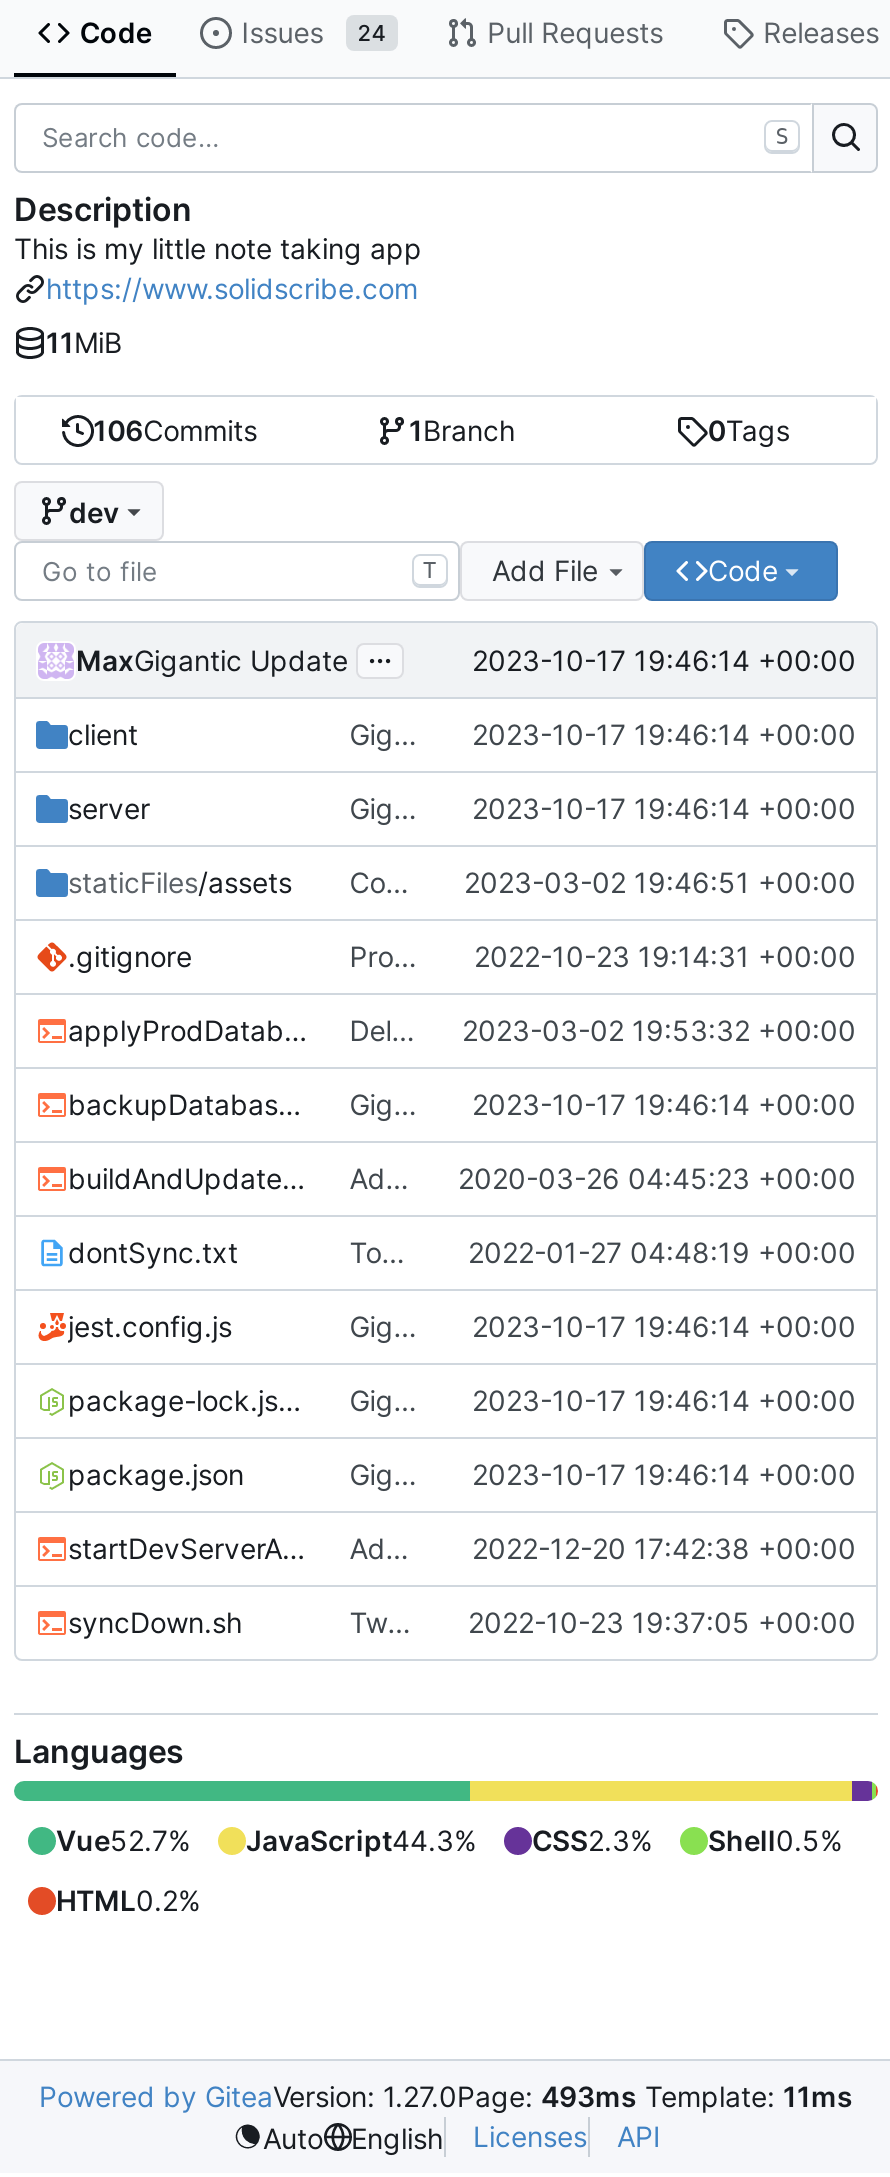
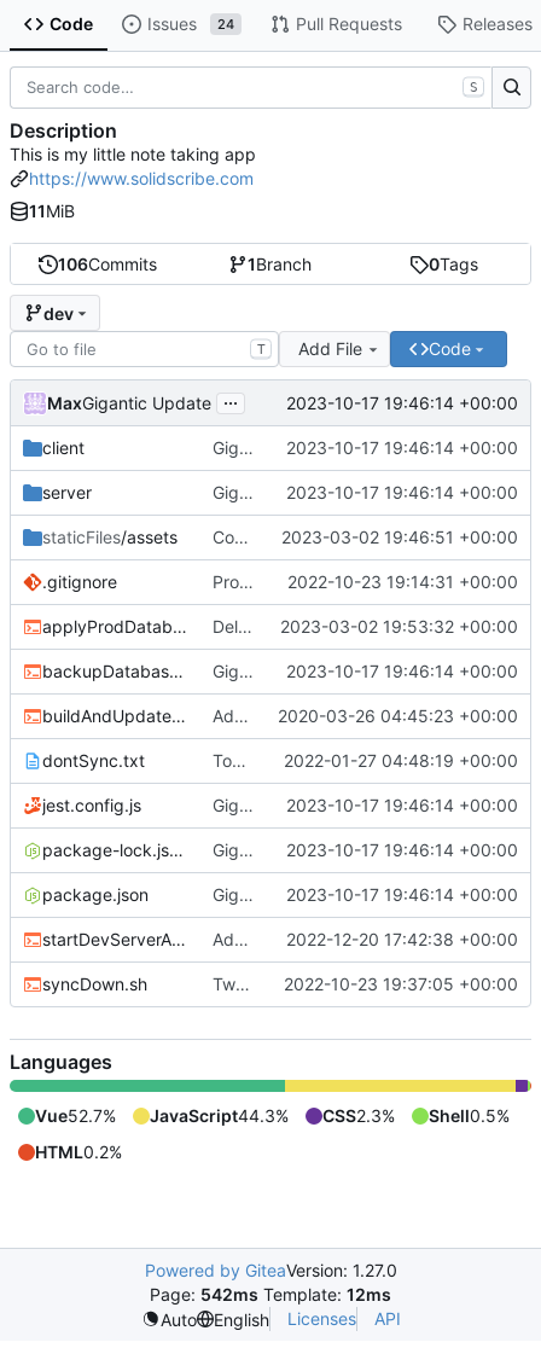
- Powered by GiteaVersion: 1.27.0Page: 493ms Template: 11ms
+ Powered by GiteaVersion: 1.27.0
+ Page: 542ms Template: 12ms
